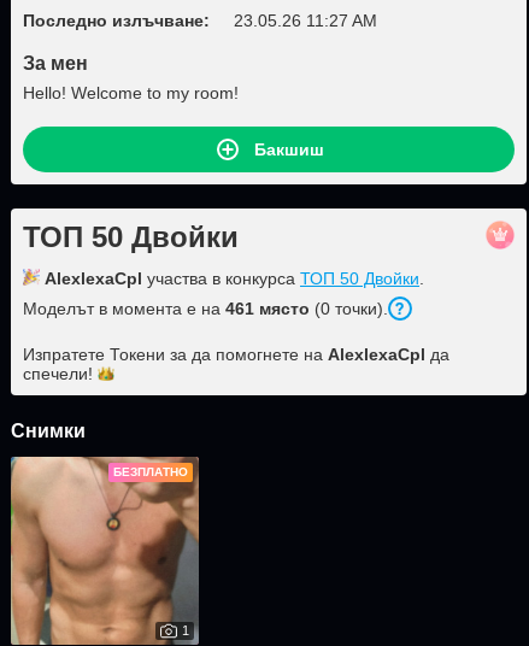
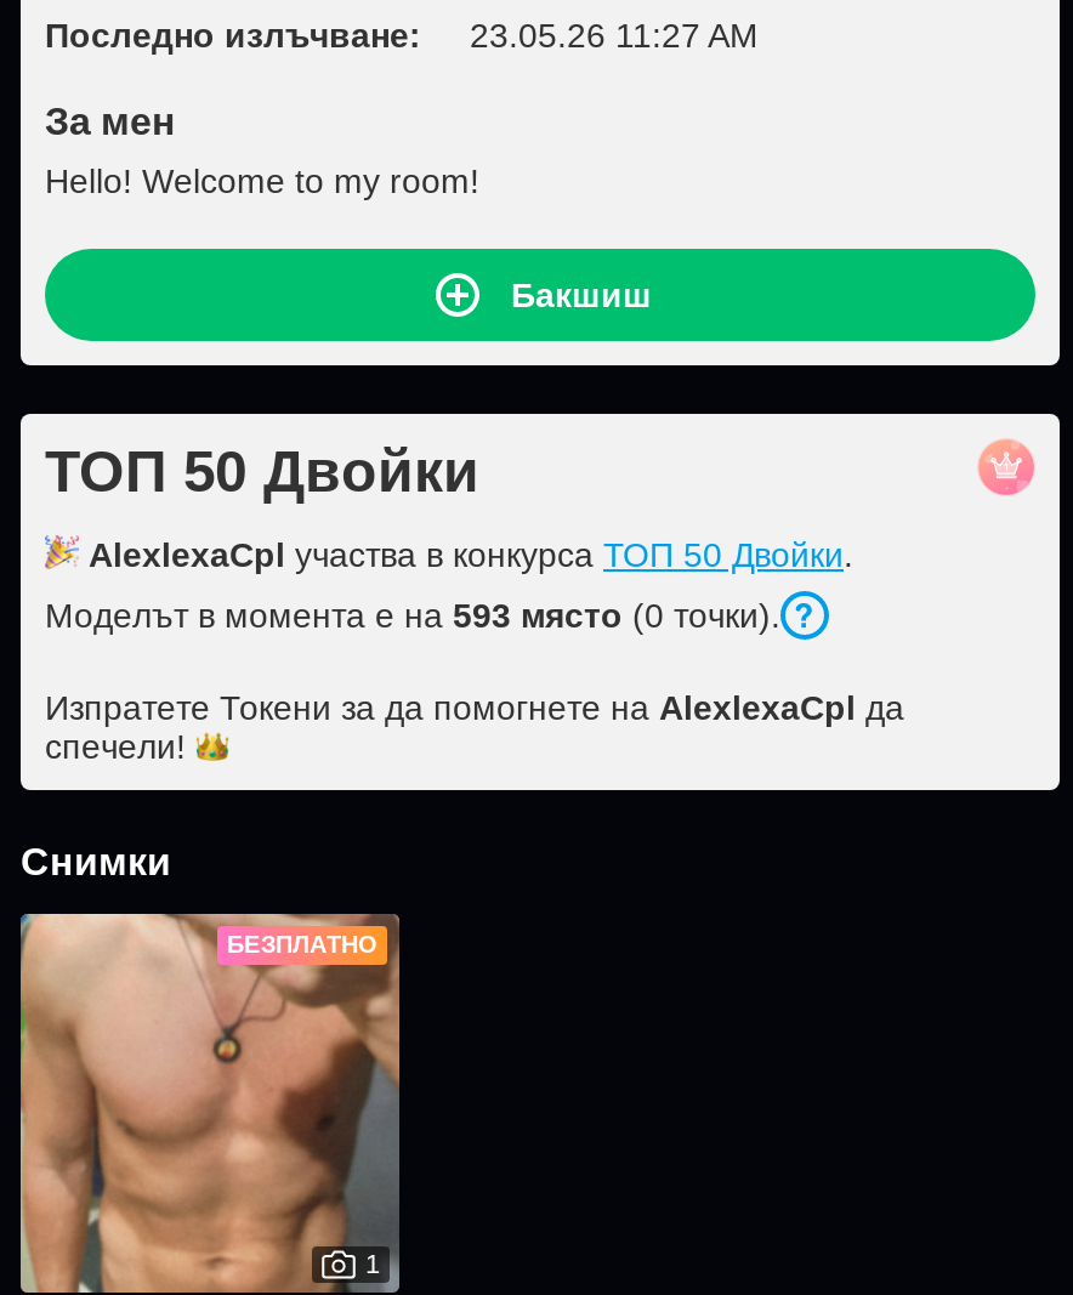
- Моделът в момента е на 461 място (0 точки).
+ Моделът в момента е на 593 място (0 точки).
